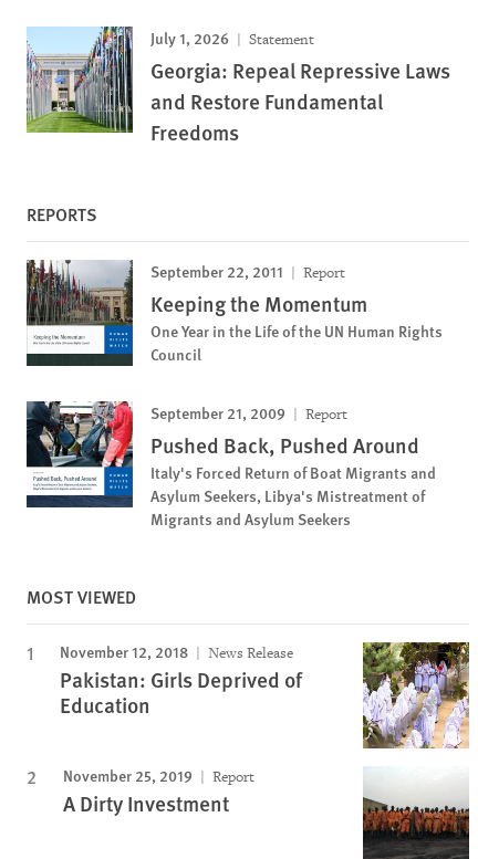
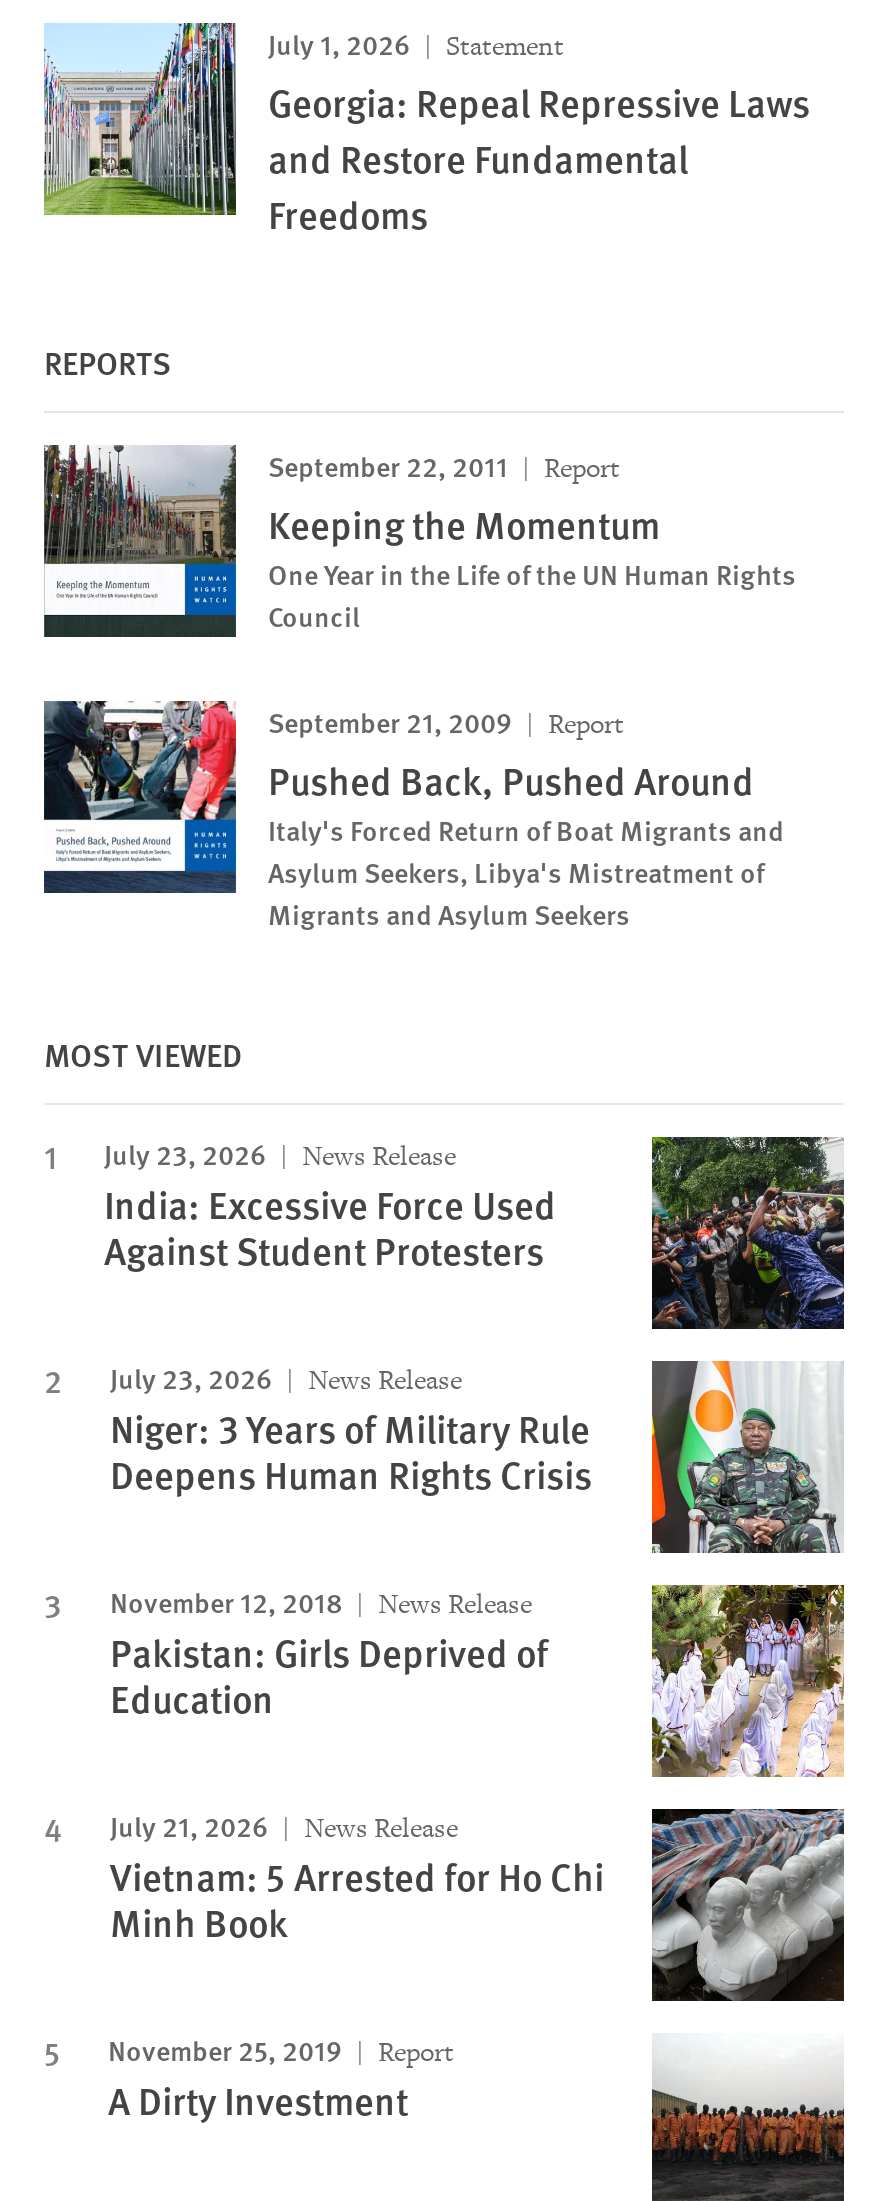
+ [image]
+ July 23, 2026
+ News Release
+ India: Excessive Force Used
+ Against Student Protesters
+ July 23, 2026
+ News Release
+ Niger: 3 Years of Military Rule
+ Deepens Human Rights Crisis

+ [image]

+ [image]
+ July 21, 2026
+ News Release
+ Vietnam: 5 Arrested for Ho Chi
+ Minh Book
